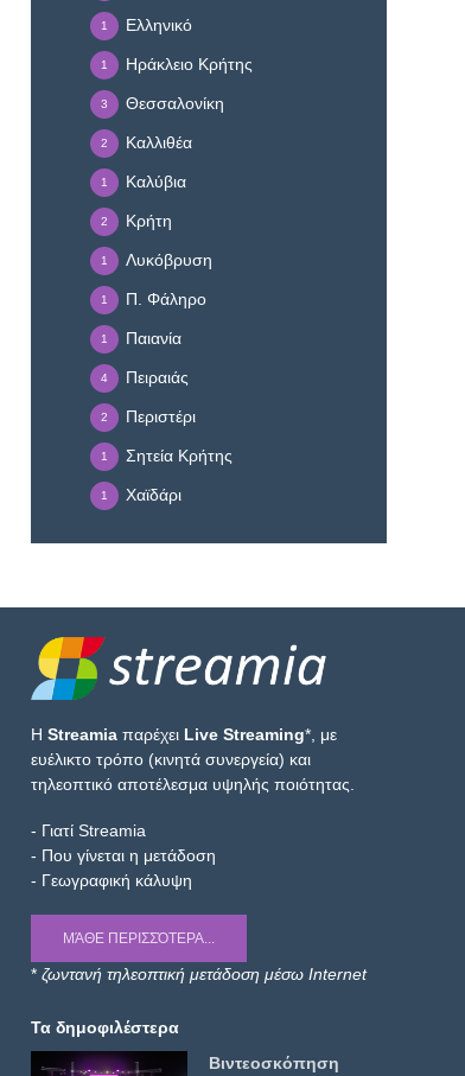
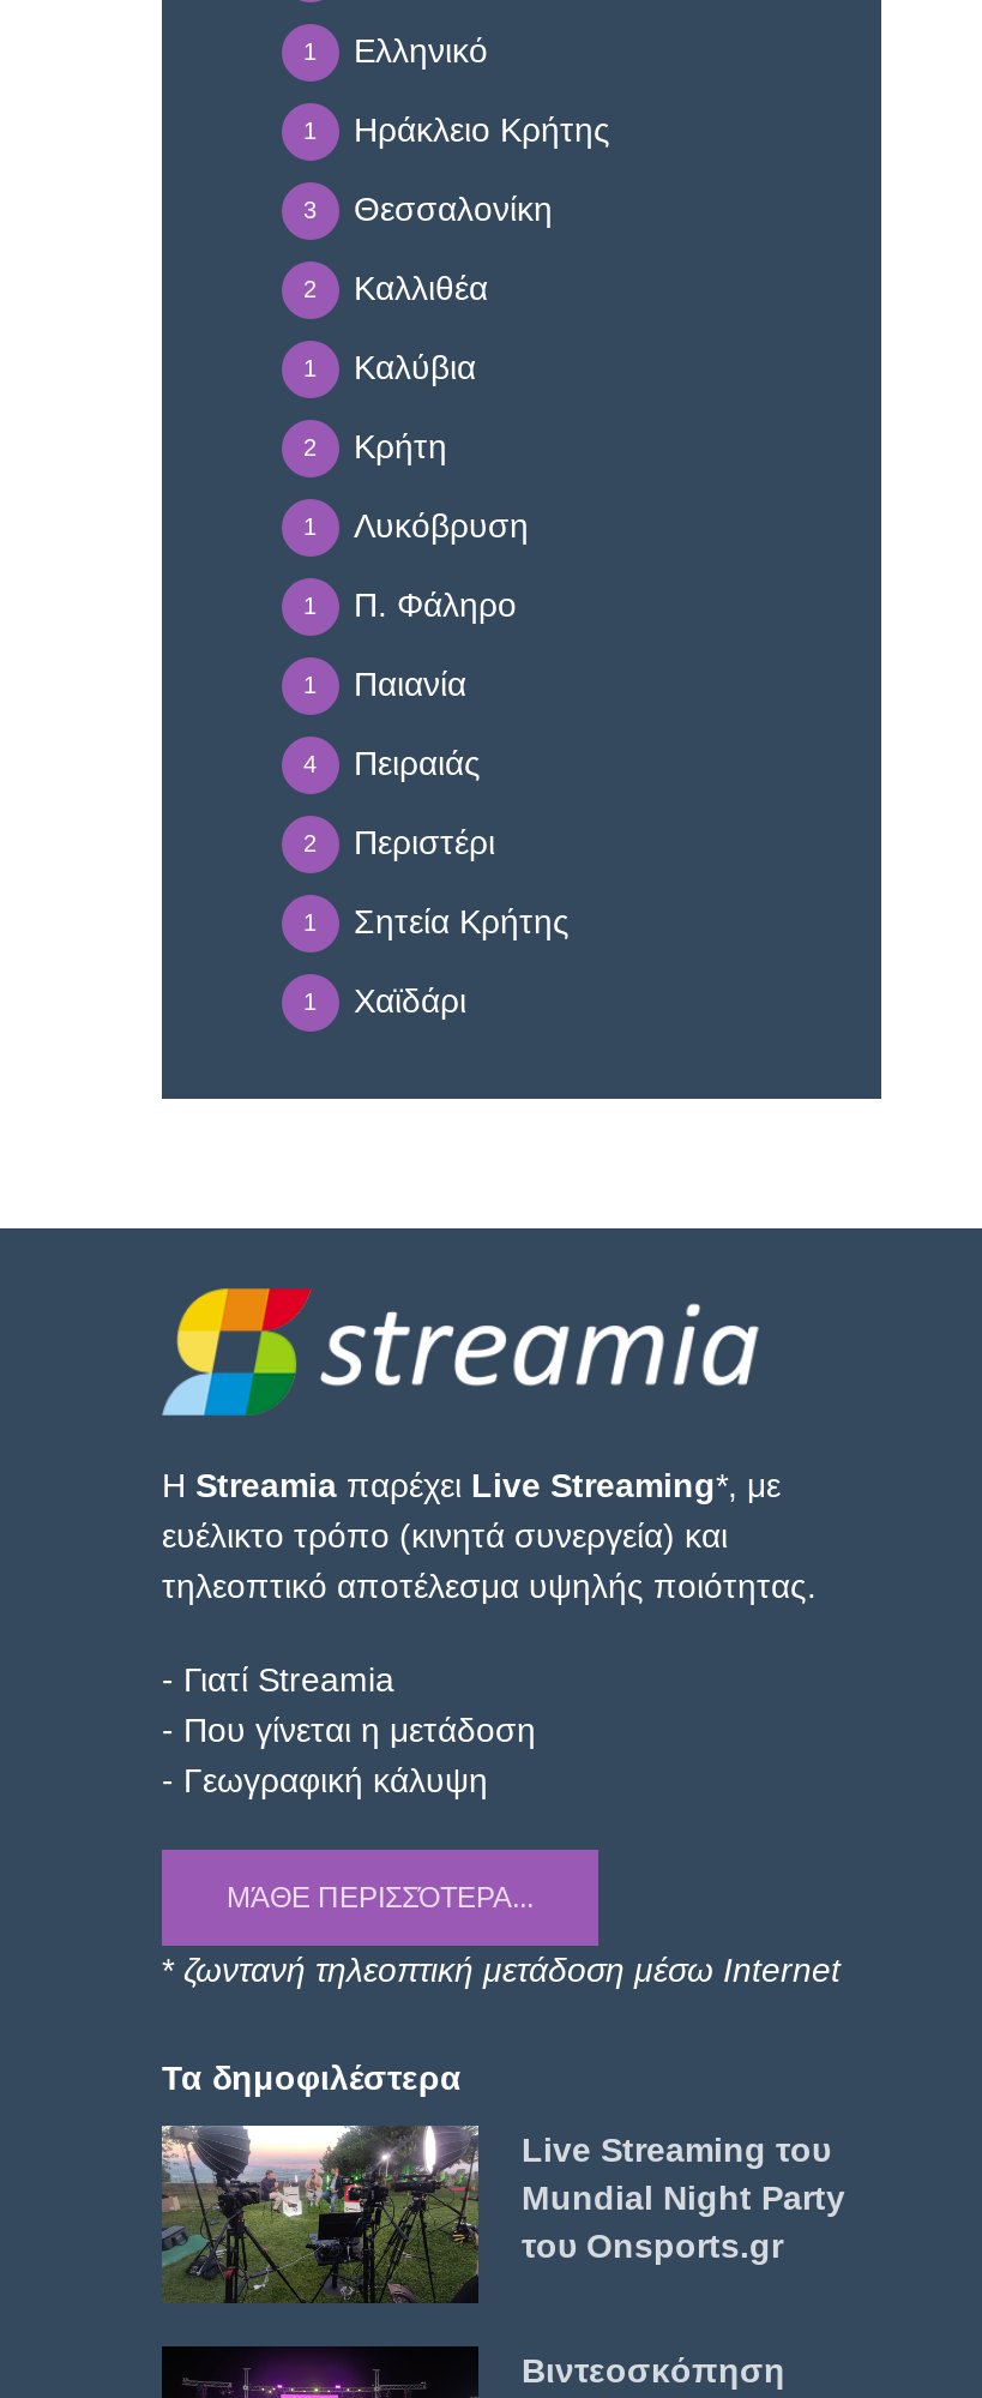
+ [image]
+ Live Streaming του
+ Mundial Night Party
+ του Onsports.gr
